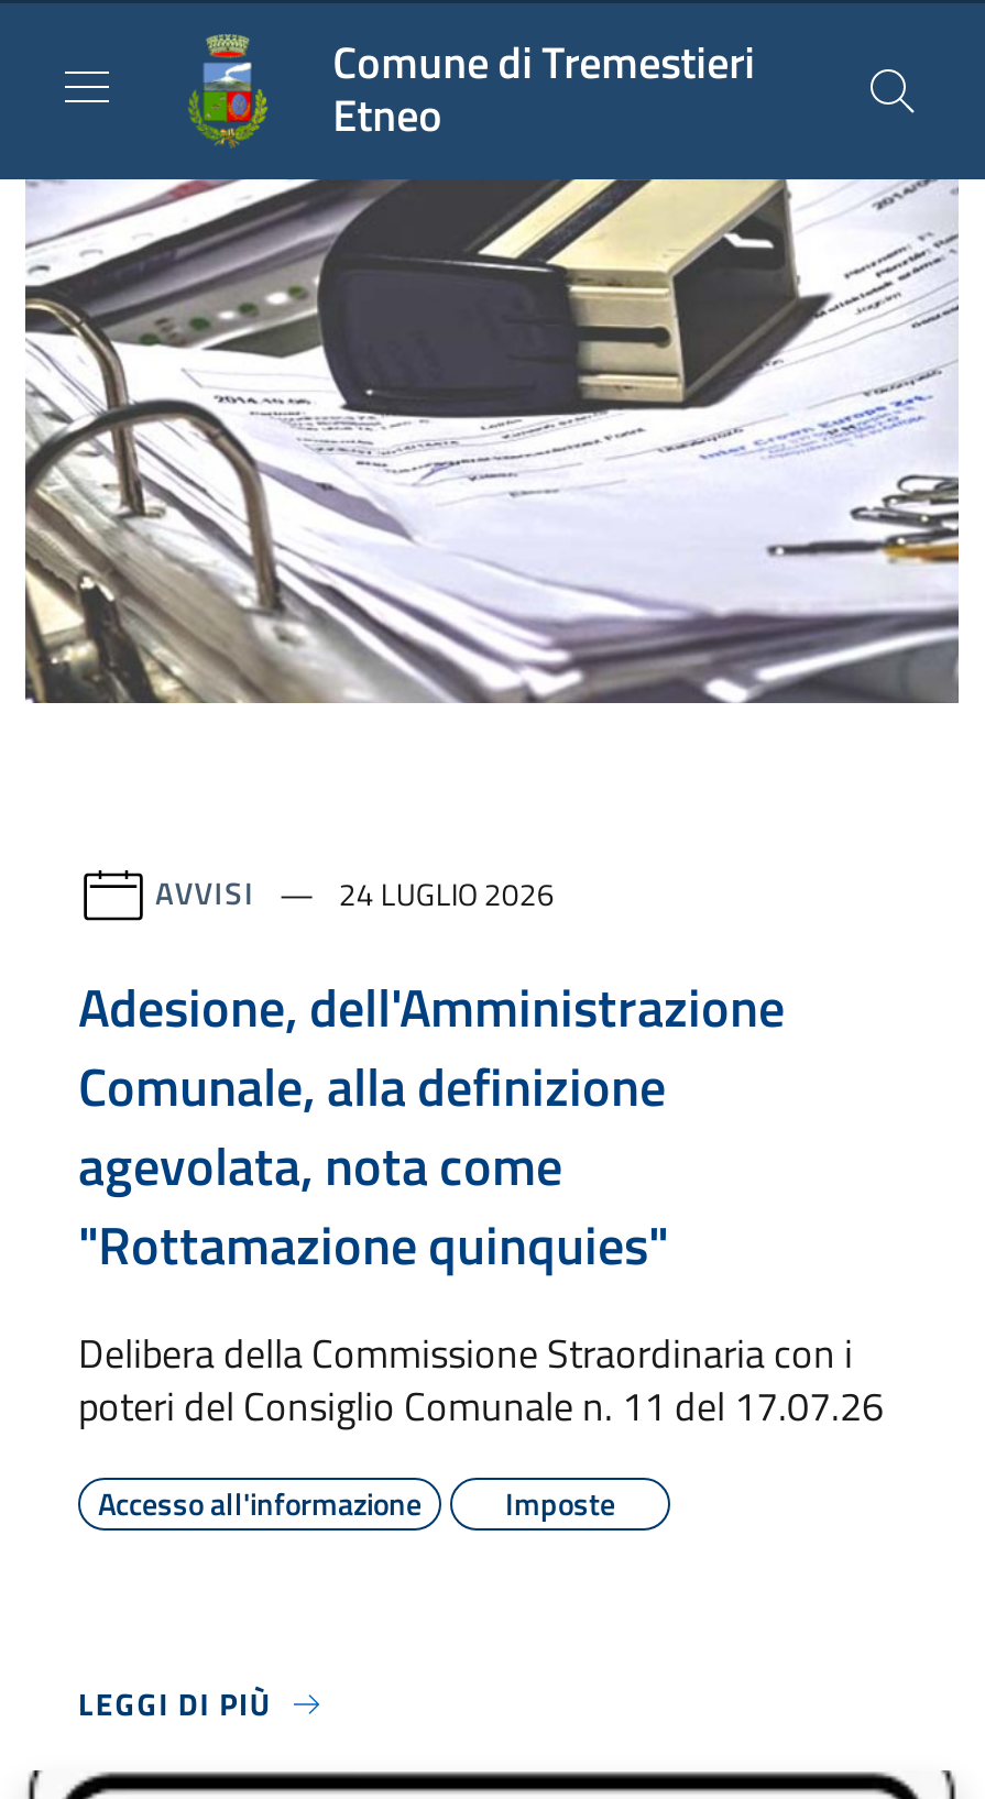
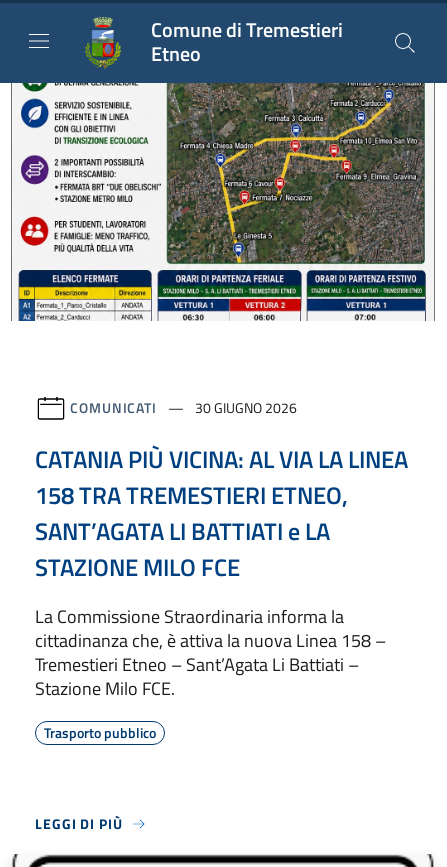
- [image]
+ [image]

- AVVISI
- 24 LUGLIO 2026
+ COMUNICATI
+ 30 GIUGNO 2026

- Adesione, dell'Amministrazione
- Comunale, alla definizione
- agevolata, nota come
- "Rottamazione quinquies"
+ CATANIA PIÙ VICINA: AL VIA LA LINEA
+ 158 TRA TREMESTIERI ETNEO,
+ SANT’AGATA LI BATTIATI e LA
+ STAZIONE MILO FCE

- Delibera della Commissione Straordinaria con i
- poteri del Consiglio Comunale n. 11 del 17.07.26
+ La Commissione Straordinaria informa la
+ cittadinanza che, è attiva la nuova Linea 158 –
+ Tremestieri Etneo – Sant’Agata Li Battiati –
+ Stazione Milo FCE.

- Accesso all'informazione
- Imposte
+ Trasporto pubblico
